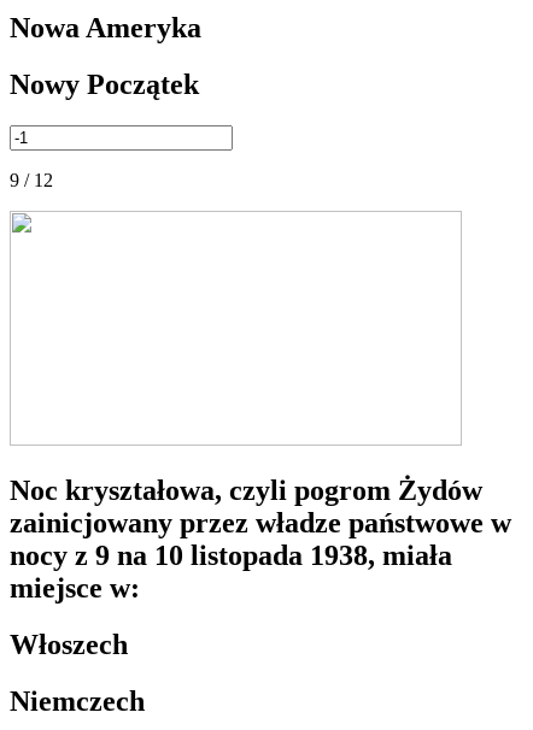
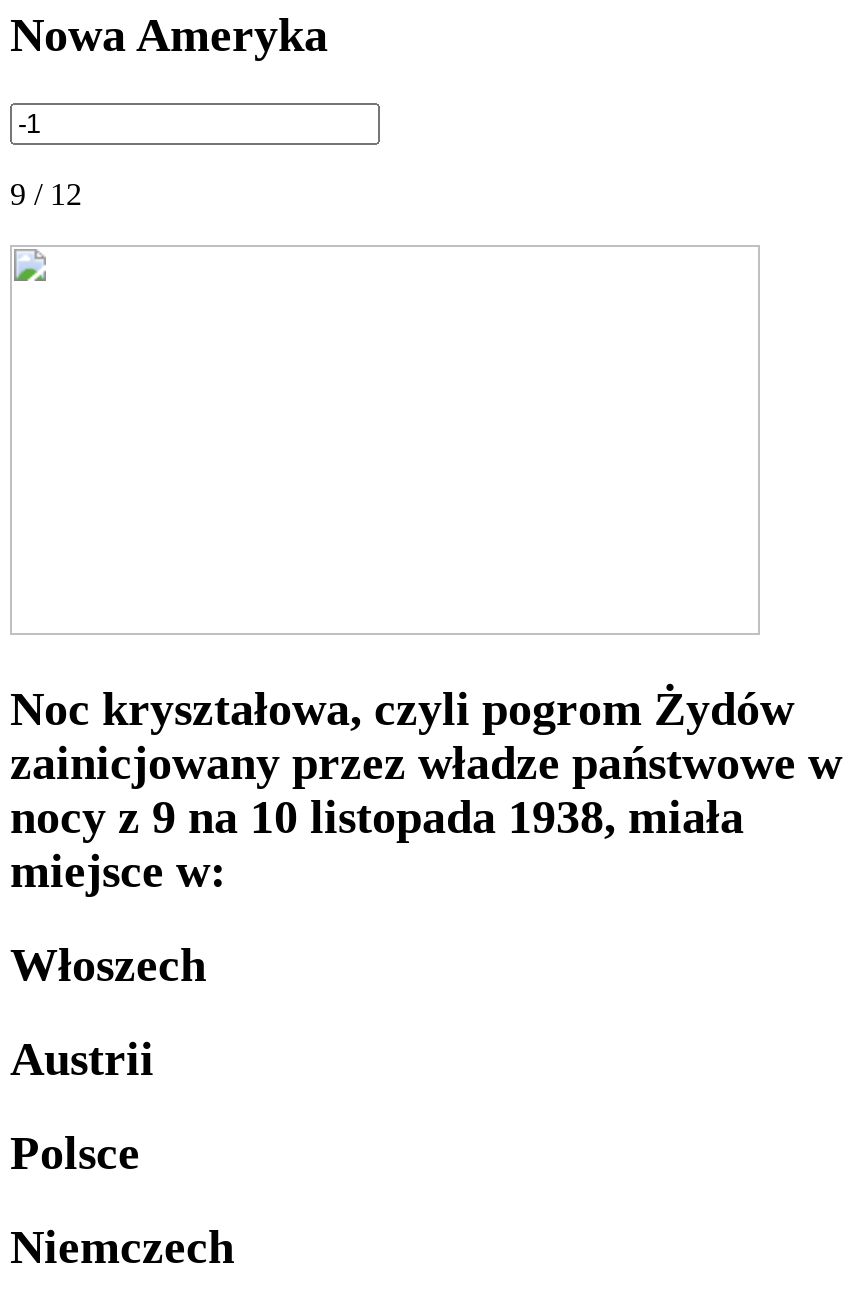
- Nowy Początek

moved up: 9 / 12 | Noc kryształowa, czyli pogrom Żydów | zainicjowany przez władze państwowe w | nocy z 9 na 10 listopada 1938, miała | miejsce w: | Włoszech

+ Austrii
+ Polsce
